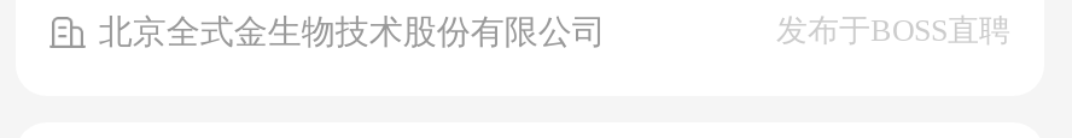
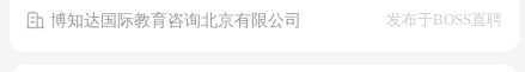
- 北京全式金生物技术股份有限公司
+ 博知达国际教育咨询北京有限公司
